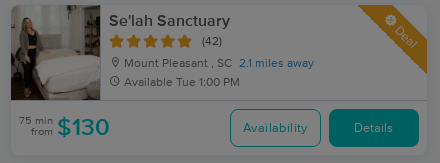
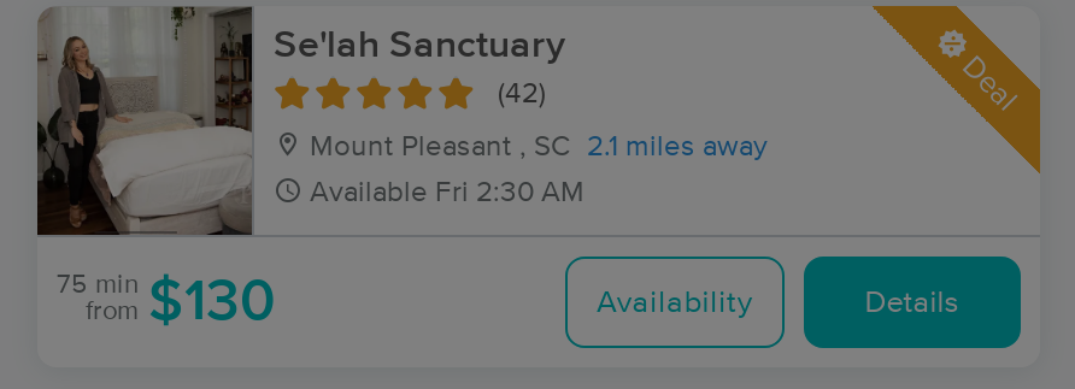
- Available Tue 1:00 PM
+ Available Fri 2:30 AM
